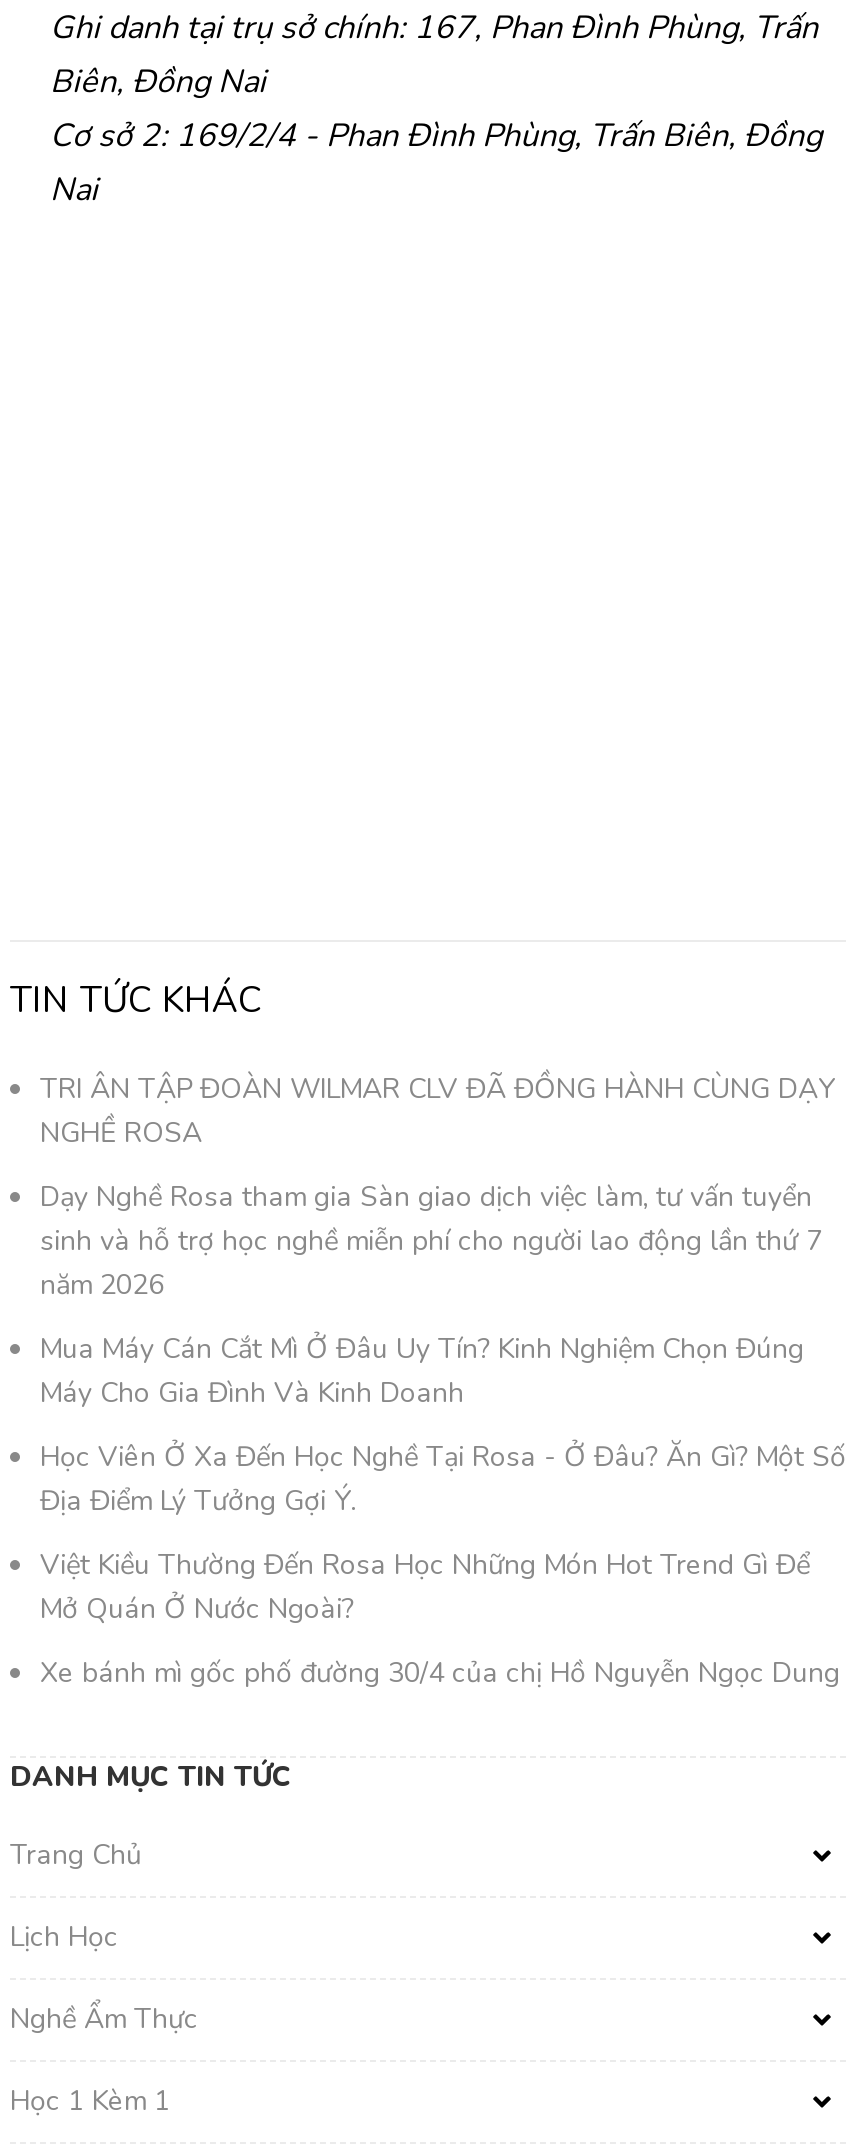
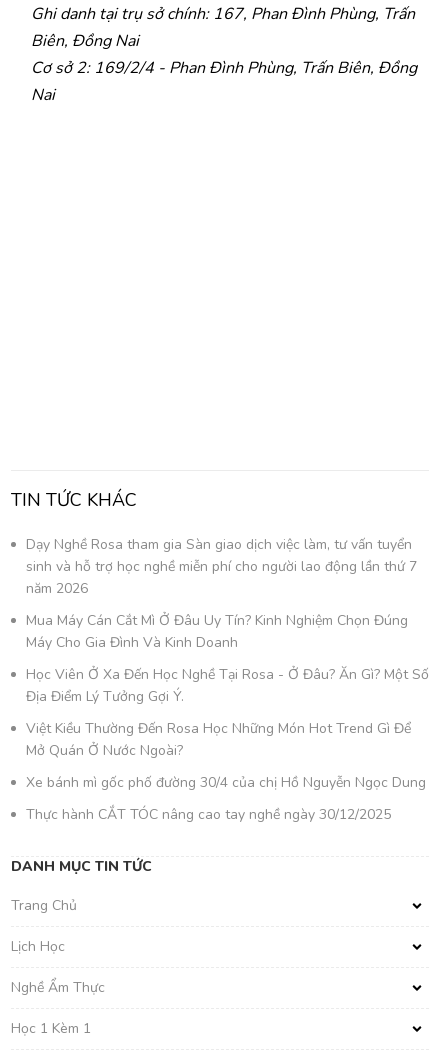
- TRI ÂN TẬP ĐOÀN WILMAR CLV ĐÃ ĐỒNG HÀNH CÙNG DẠY
- NGHỀ ROSA

moved up: Dạy Nghề Rosa tham gia Sàn giao dịch việc làm, tư vấn tuyển | sinh và hỗ trợ học nghề miễn phí cho người lao động lần thứ 7 | năm 2026 | ... | Mở Quán Ở Nước Ngoài? | Xe bánh mì gốc phố đường 30/4 của chị Hồ Nguyễn Ngọc Dung

+ Thực hành CẮT TÓC nâng cao tay nghề ngày 30/12/2025
